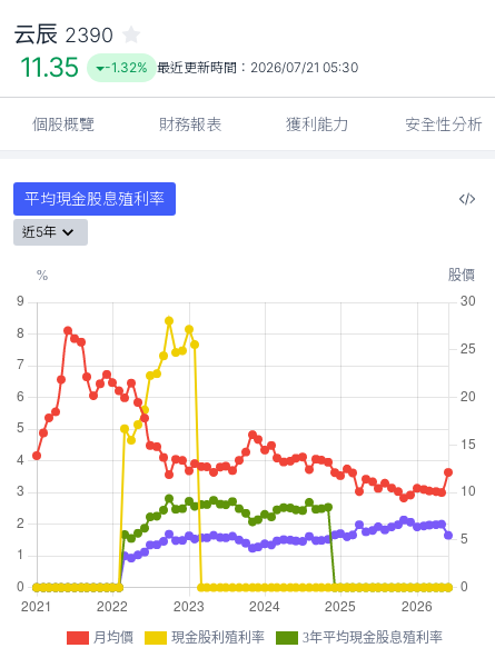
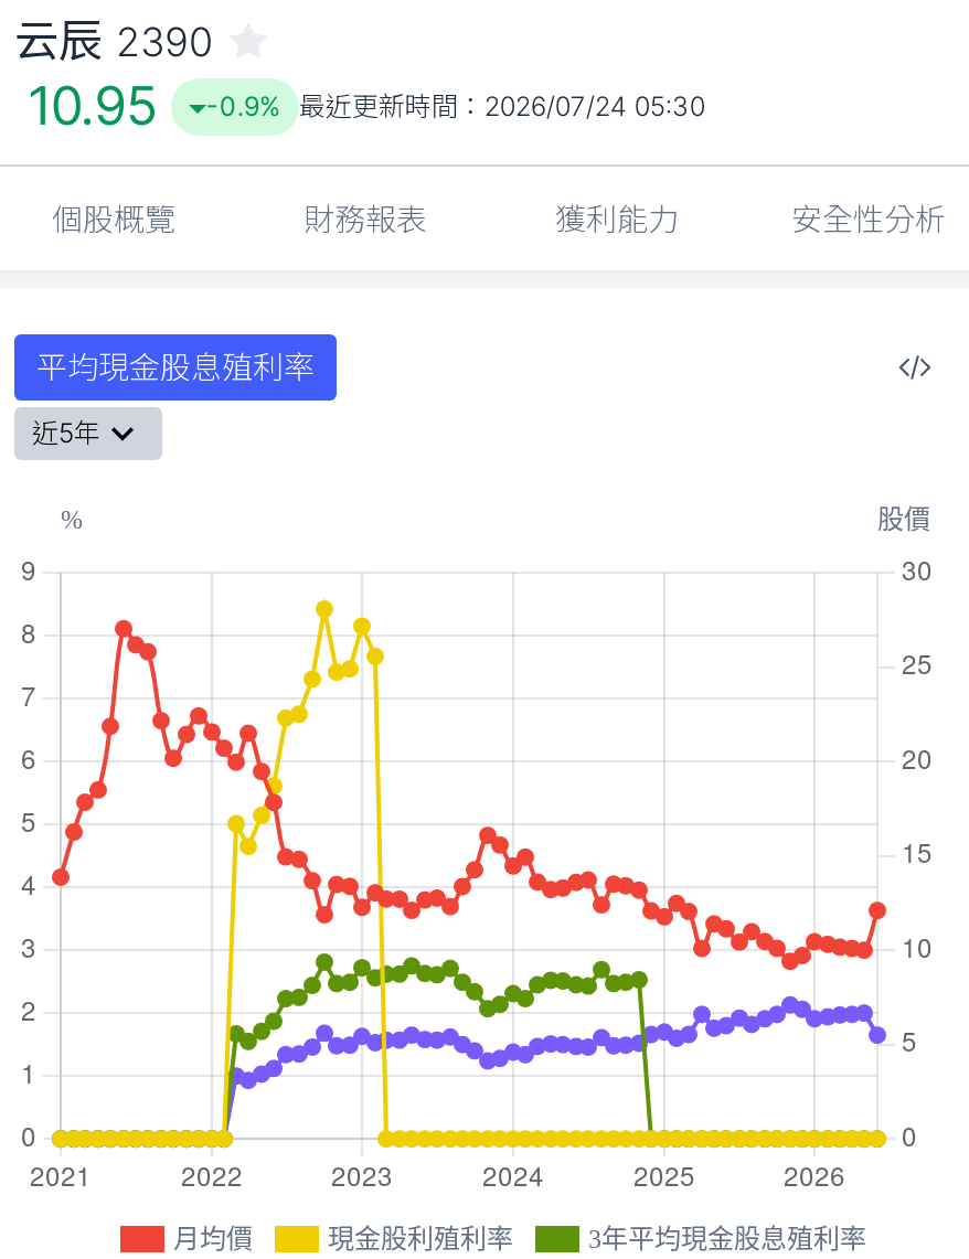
- 11.35
+ 10.95

- -1.32% 最近更新時間：2026/07/21 05:30
+ -0.9% 最近更新時間：2026/07/24 05:30
